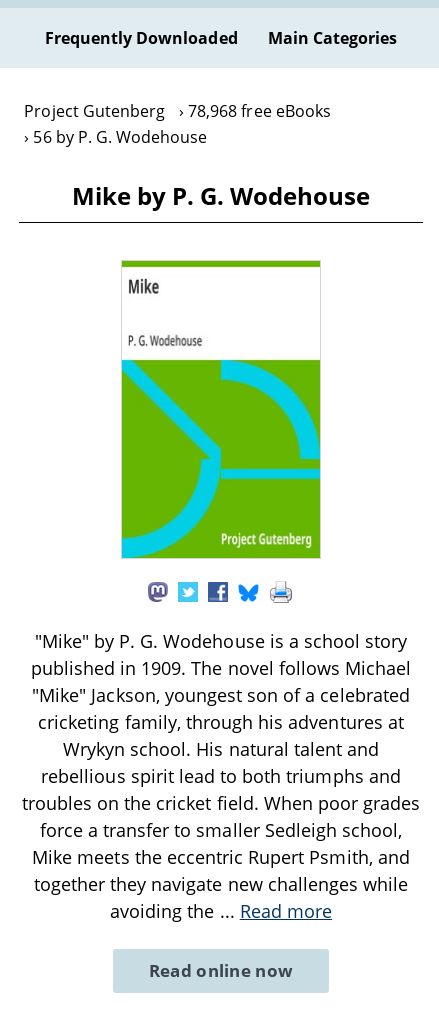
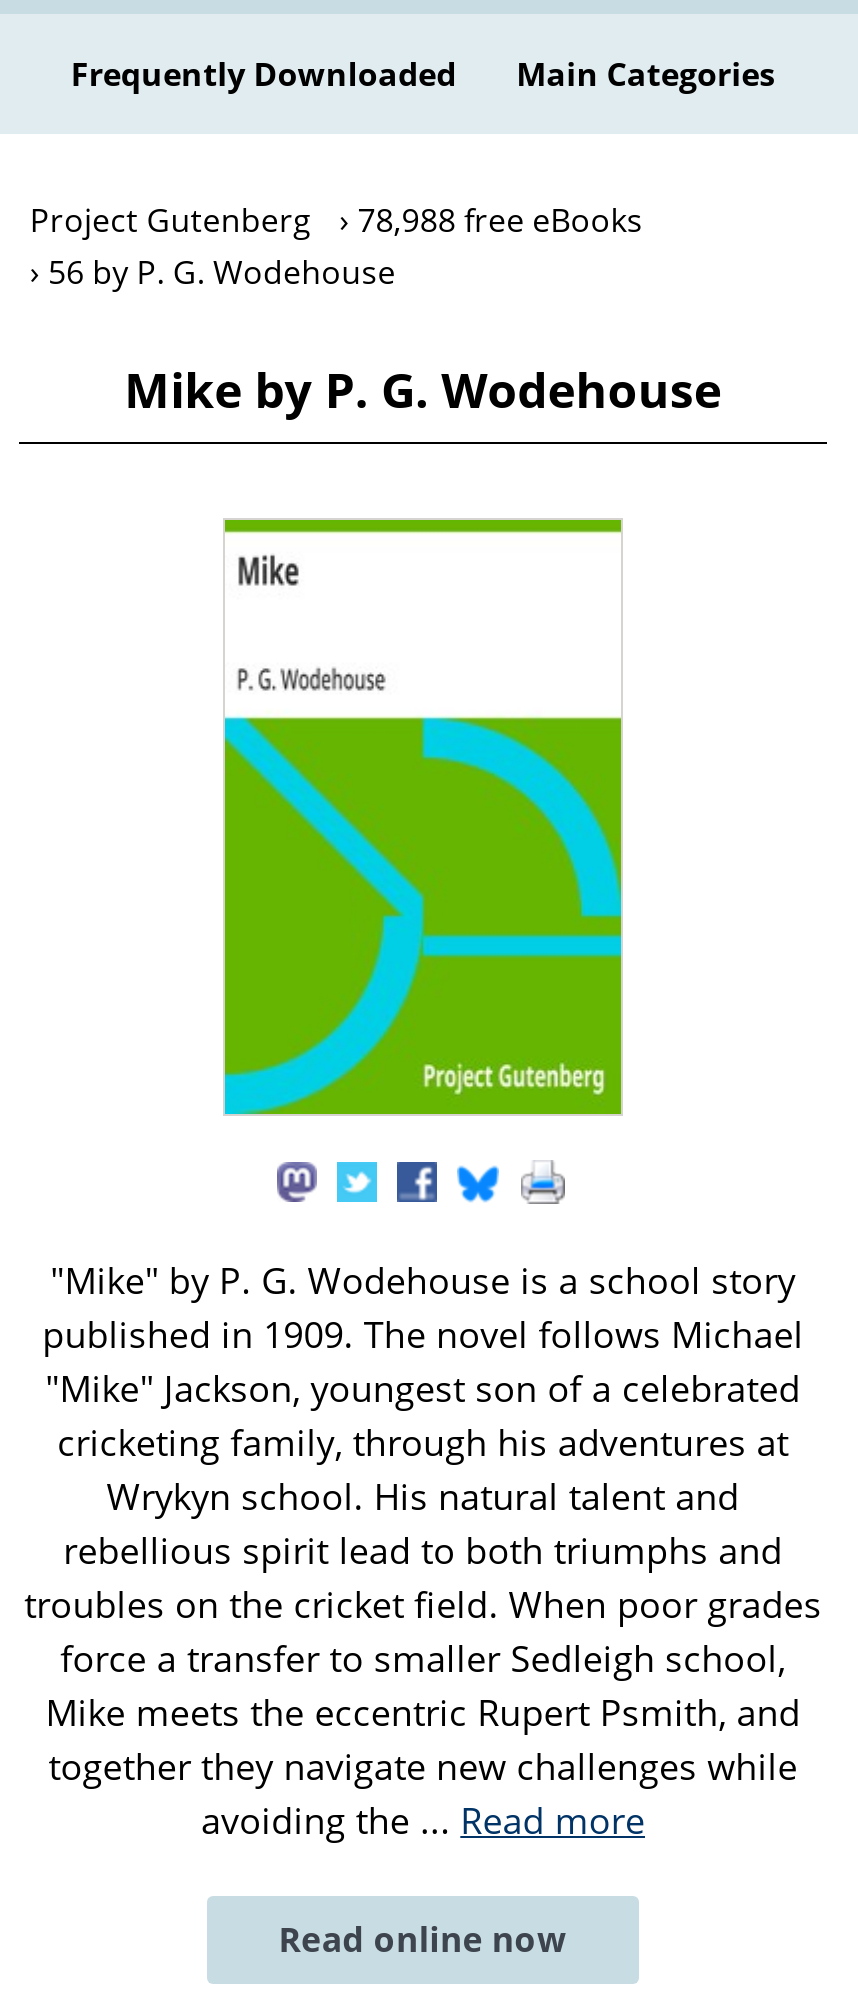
- Project Gutenberg 78,968 free eBooks
+ Project Gutenberg 78,988 free eBooks
